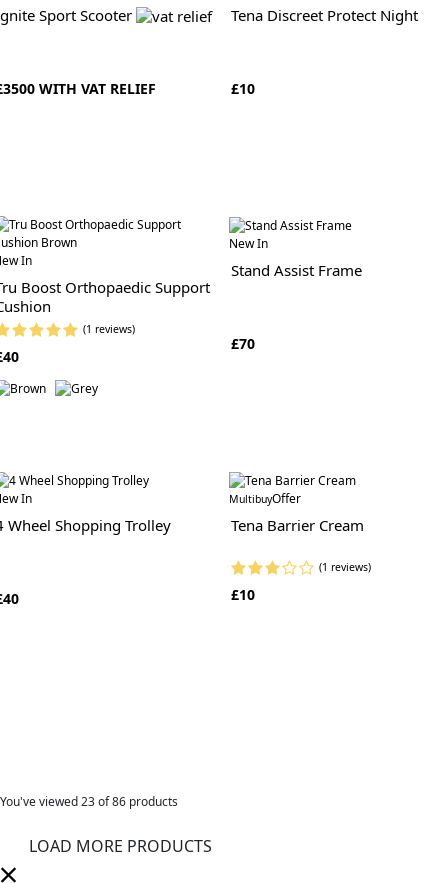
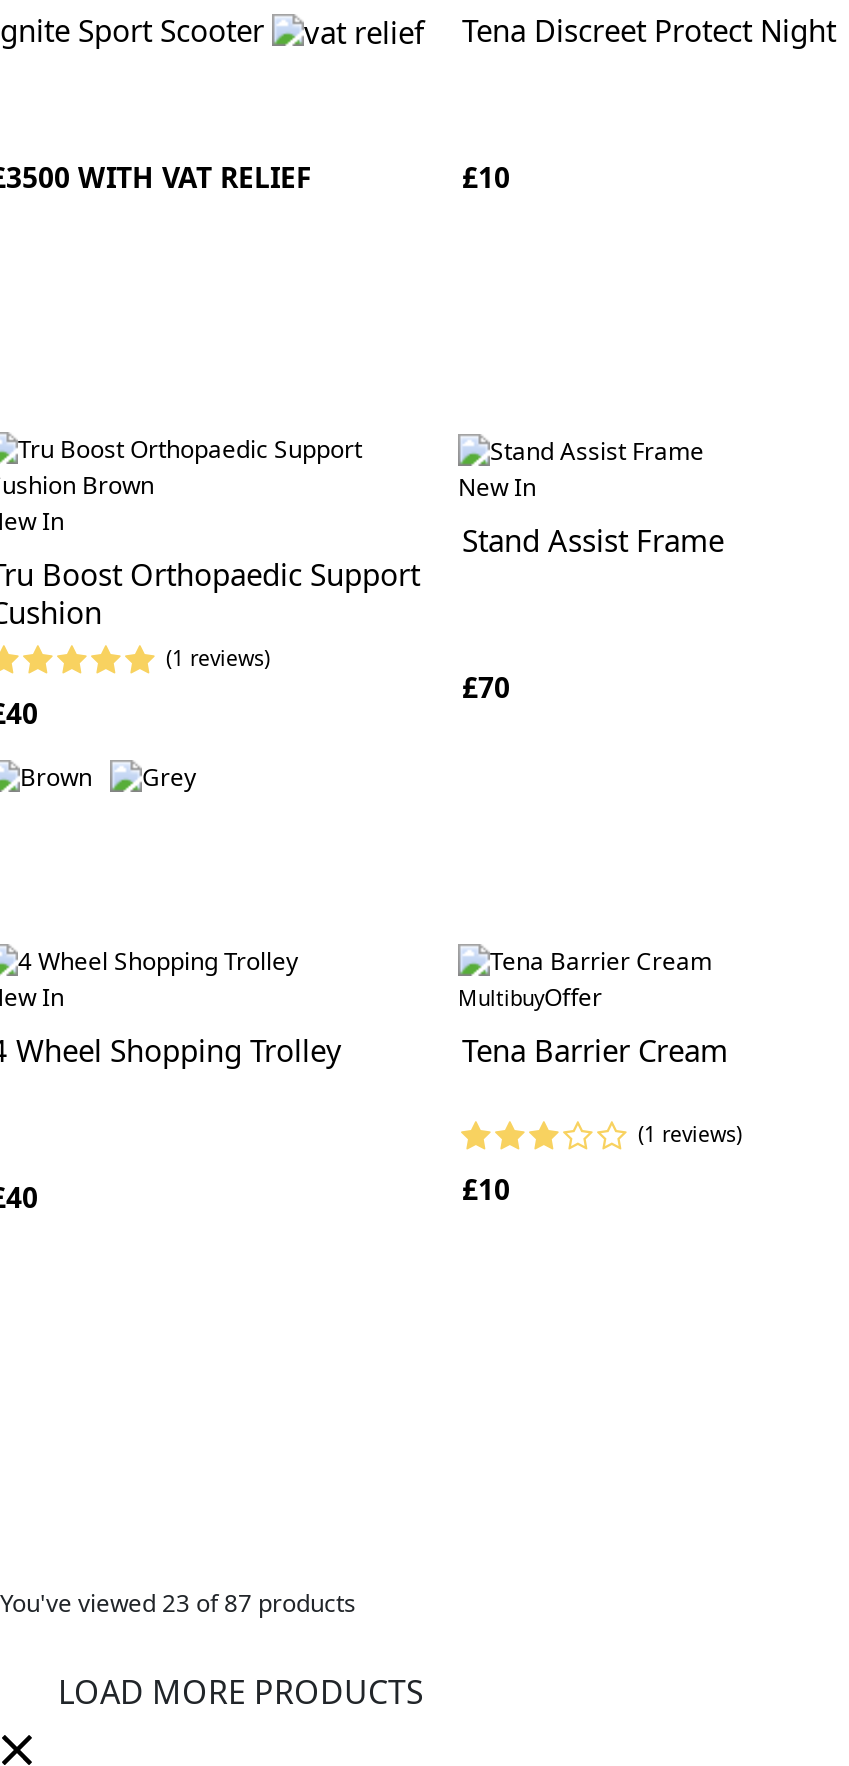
- You've viewed 23 of 86 products
+ You've viewed 23 of 87 products
